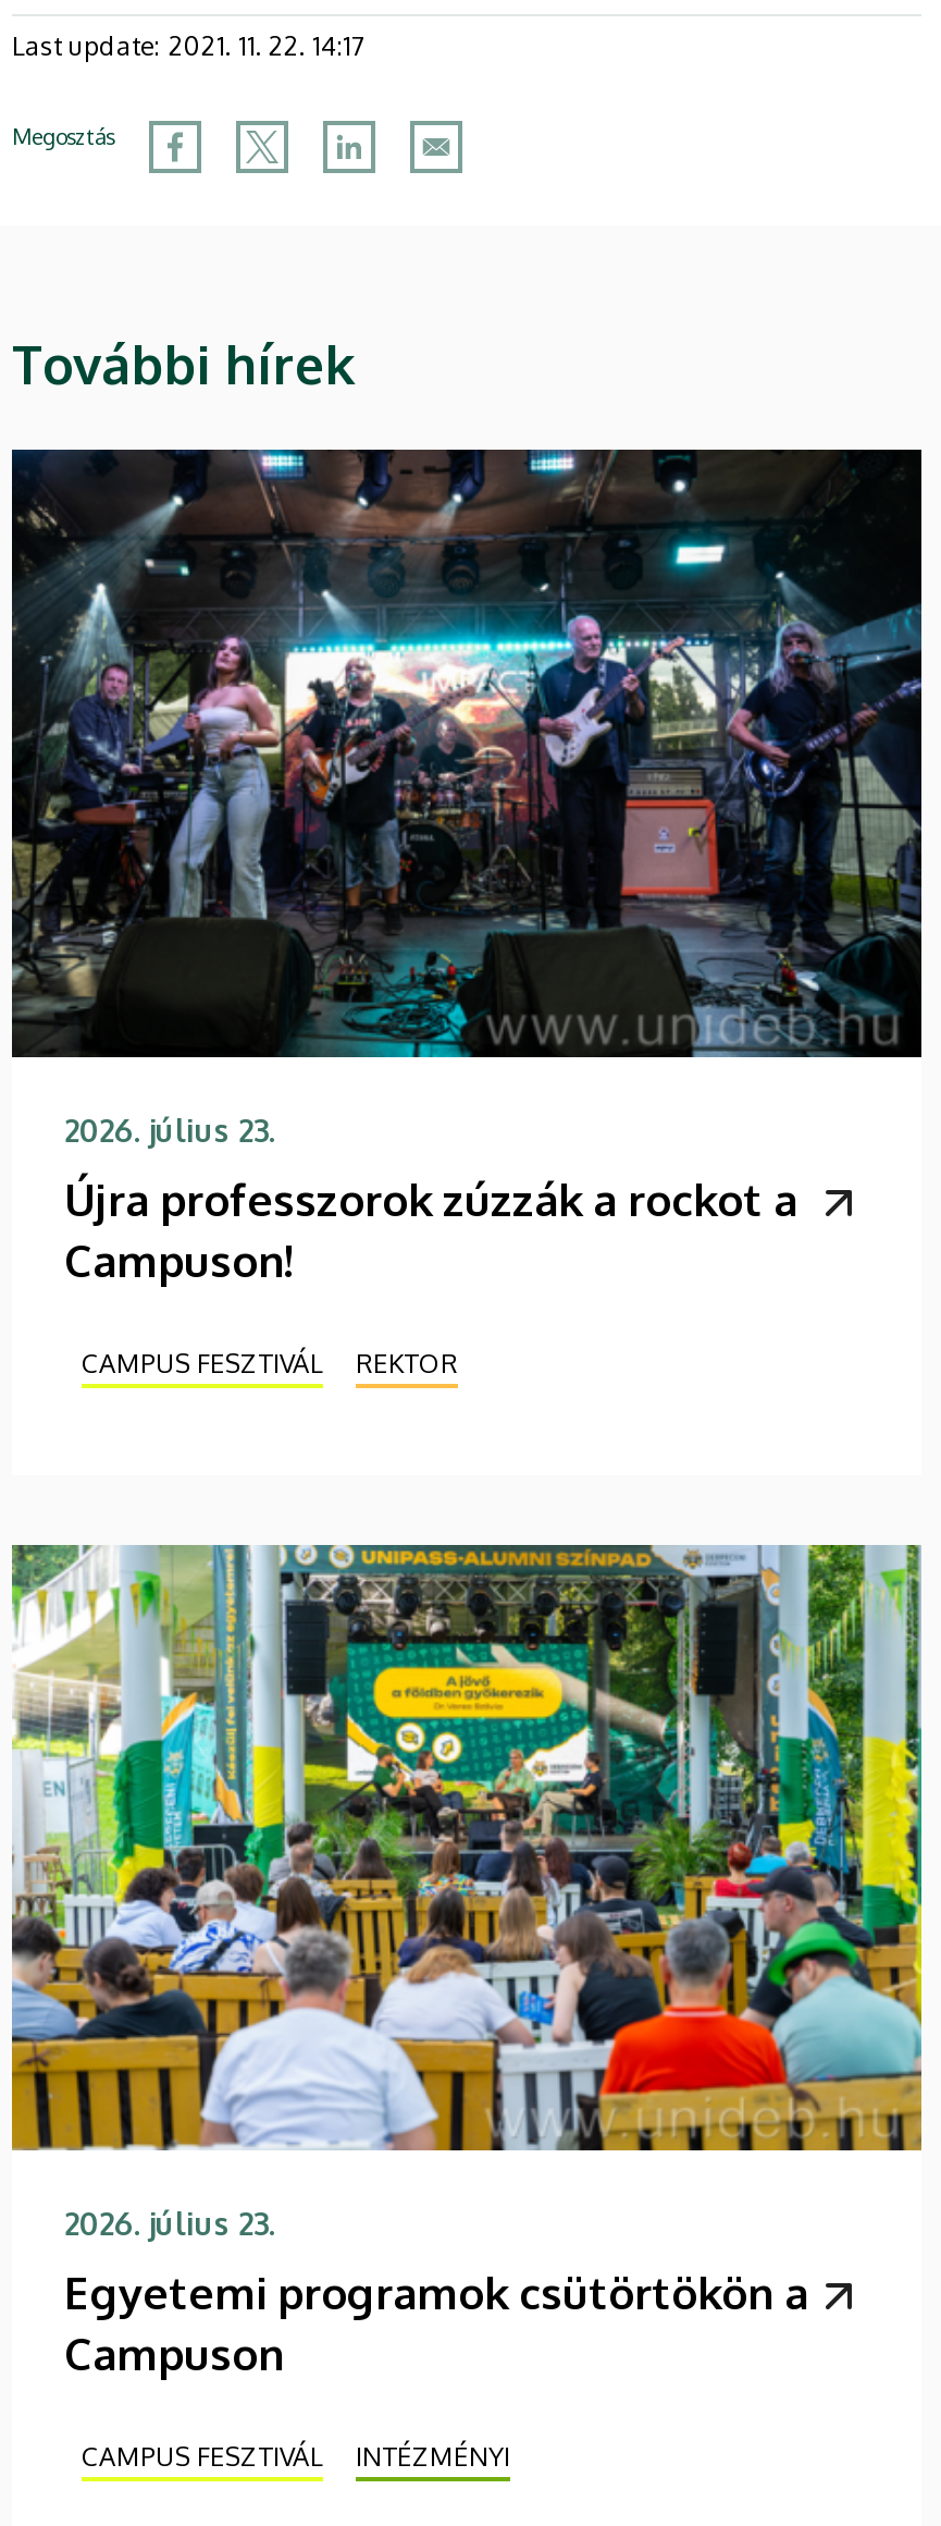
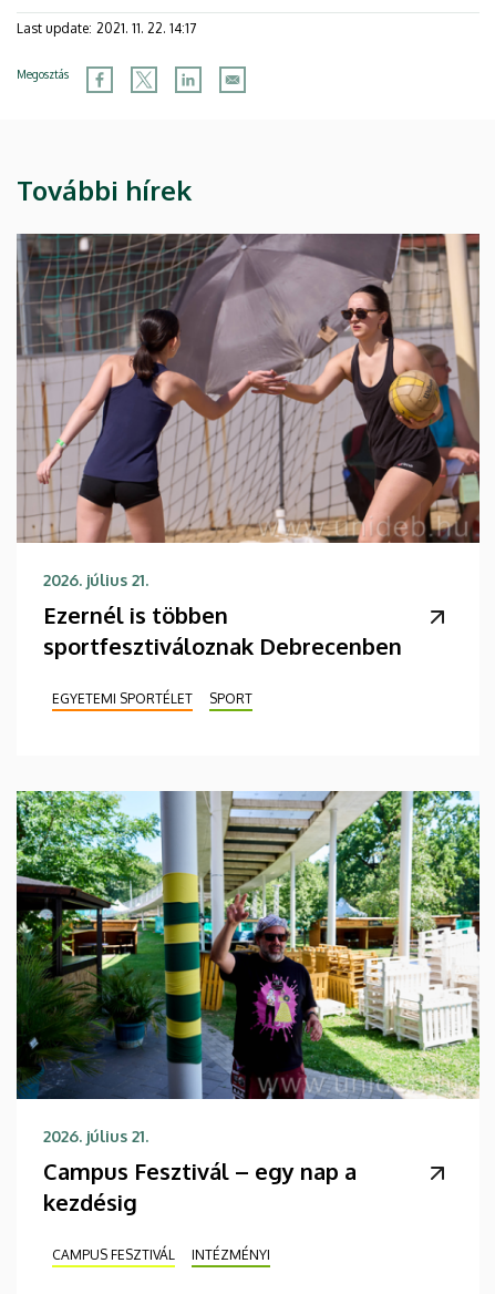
- [image]
- 2026. július 23.
- Újra professzorok zúzzák a rockot a
- Campuson!
+ [image]
+ 2026. július 21.
+ Ezernél is többen
+ sportfesztiváloznak Debrecenben

- CAMPUS FESZTIVÁL
- REKTOR
+ EGYETEMI SPORTÉLET
+ SPORT

- [image]
- 2026. július 23.
- Egyetemi programok csütörtökön a
- Campuson
+ [image]
+ 2026. július 21.
+ Campus Fesztivál – egy nap a
+ kezdésig
